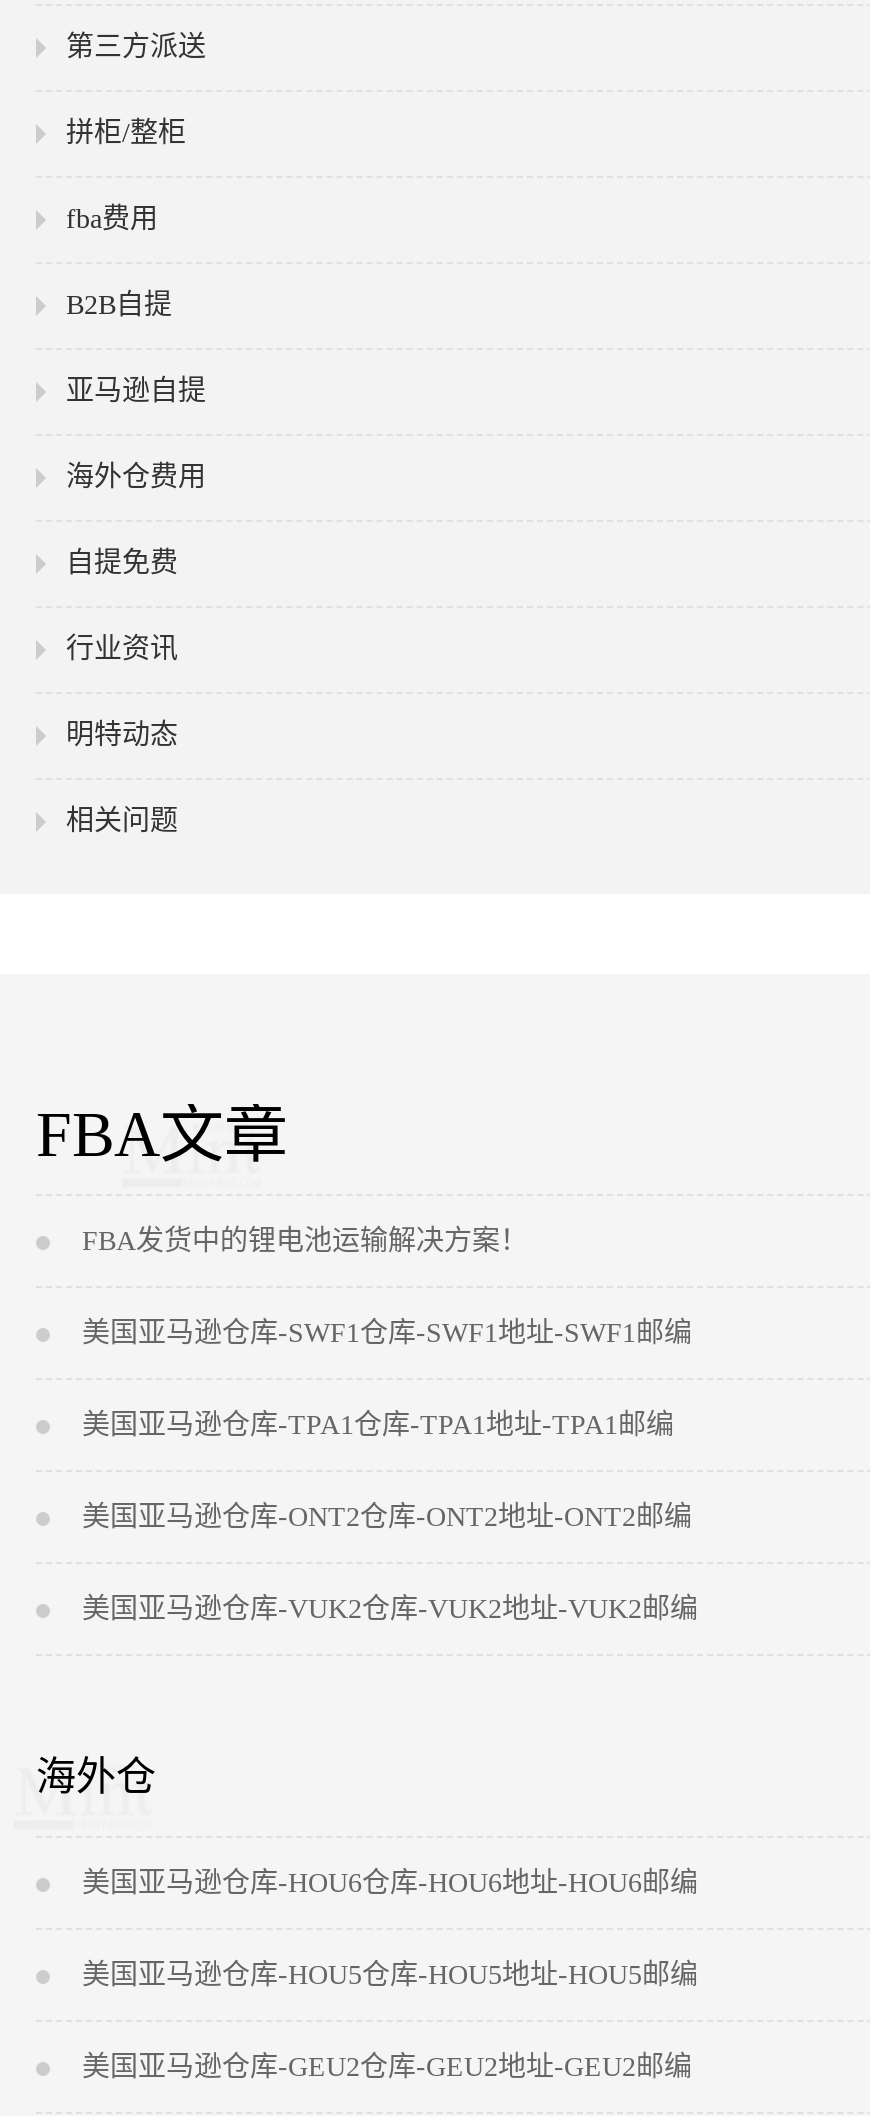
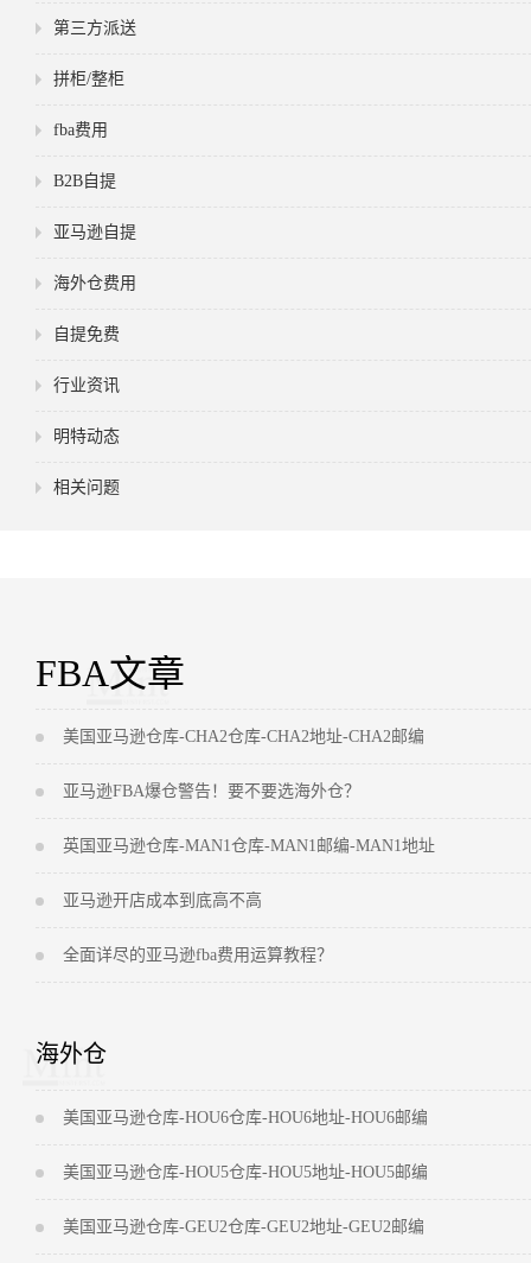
- FBA发货中的锂电池运输解决方案！
+ 美国亚马逊仓库-CHA2仓库-CHA2地址-CHA2邮编

- 美国亚马逊仓库-SWF1仓库-SWF1地址-SWF1邮编
+ 亚马逊FBA爆仓警告！要不要选海外仓？

- 美国亚马逊仓库-TPA1仓库-TPA1地址-TPA1邮编
+ 英国亚马逊仓库-MAN1仓库-MAN1邮编-MAN1地址

- 美国亚马逊仓库-ONT2仓库-ONT2地址-ONT2邮编
+ 亚马逊开店成本到底高不高

- 美国亚马逊仓库-VUK2仓库-VUK2地址-VUK2邮编
+ 全面详尽的亚马逊fba费用运算教程？
